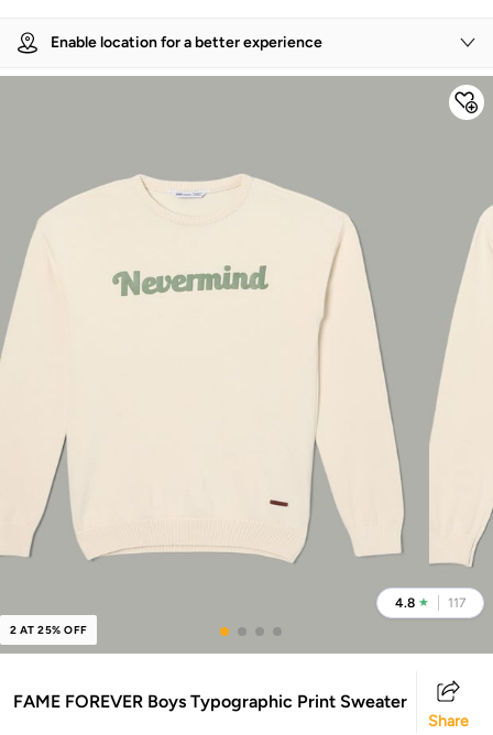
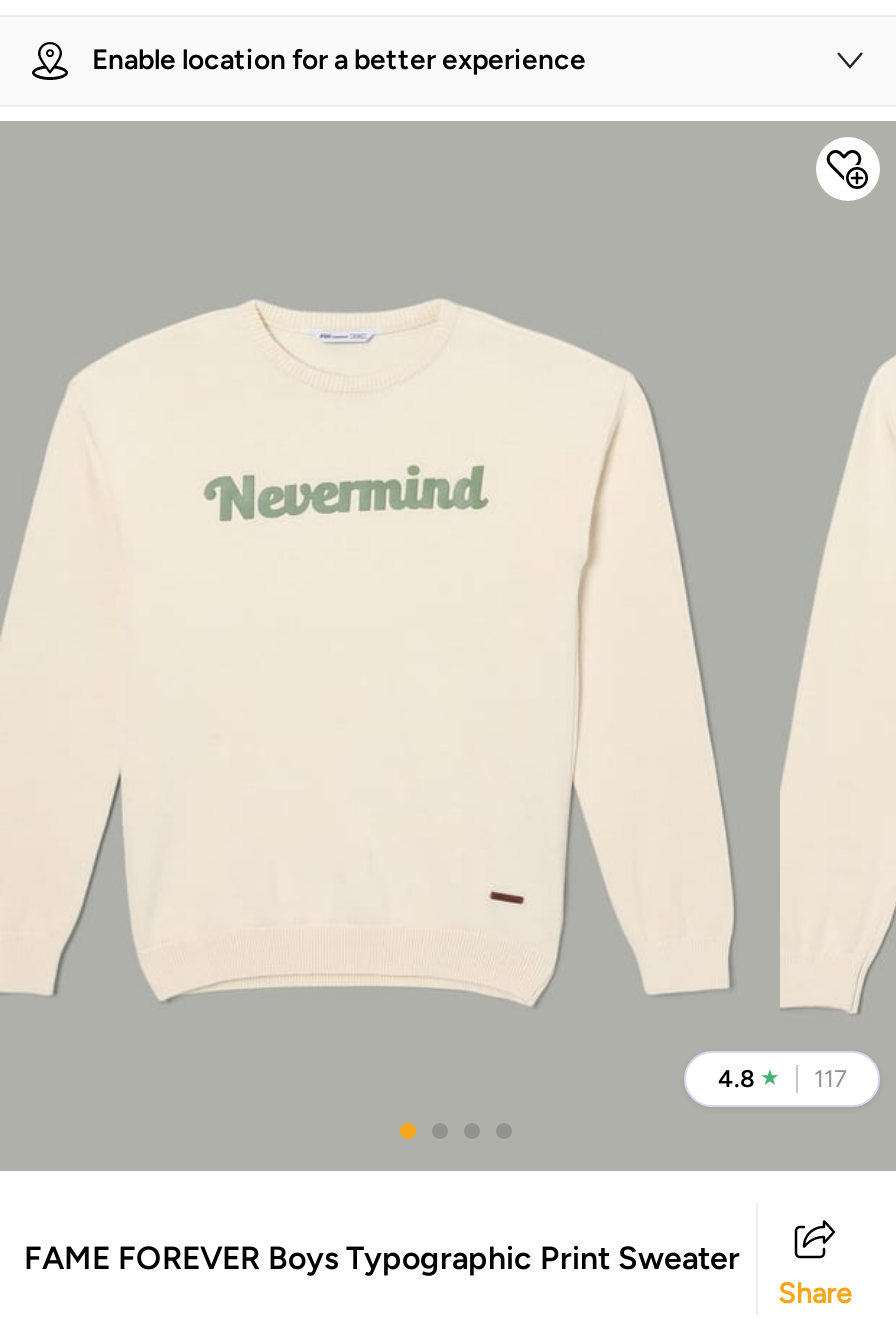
- 2 AT 25% OFF
